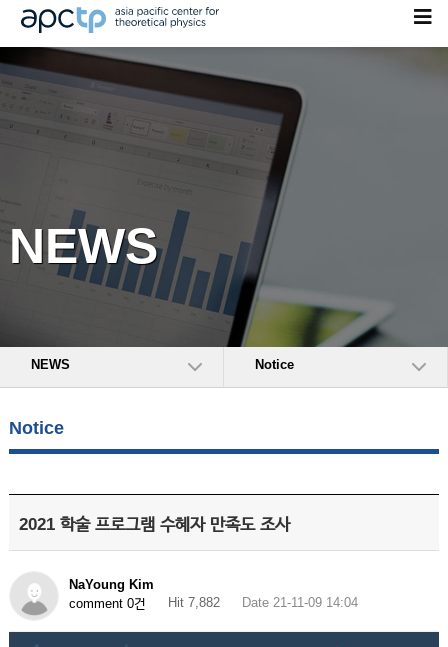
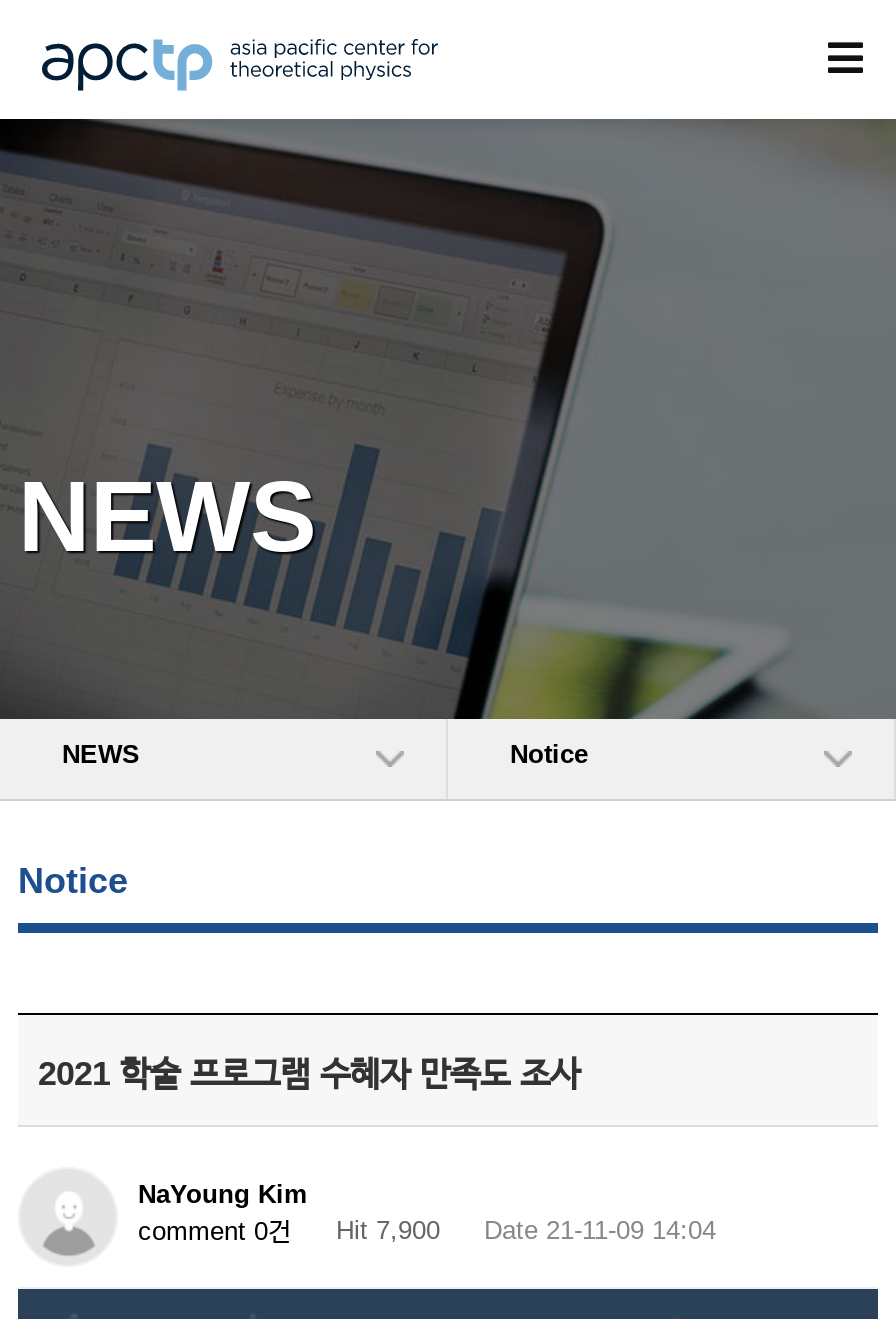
- comment 0건 Hit 7,882 Date 21-11-09 14:04
+ comment 0건 Hit 7,900 Date 21-11-09 14:04
